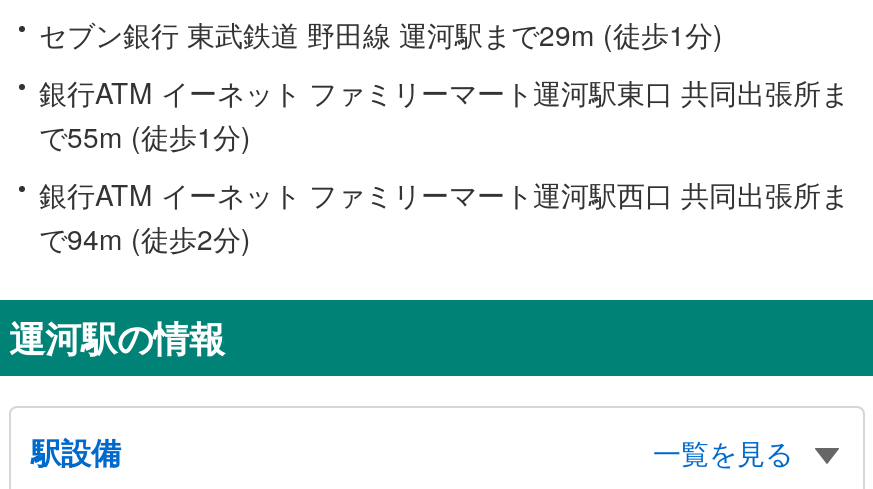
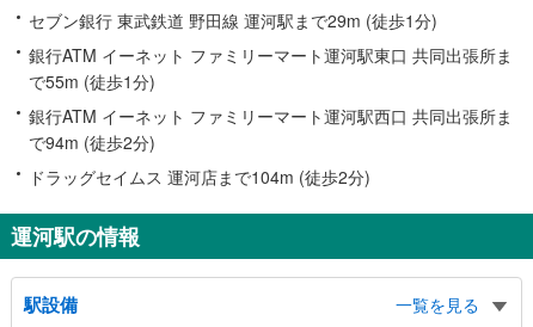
+ ドラッグセイムス 運河店まで104m (徒歩2分)
